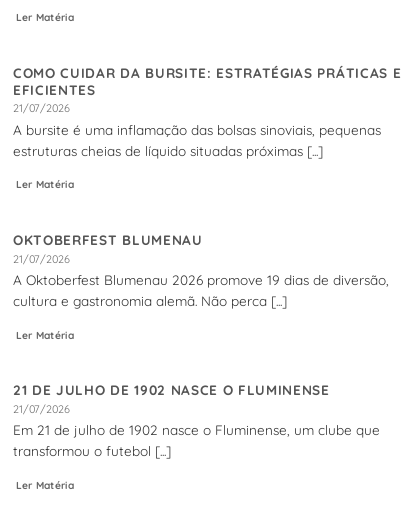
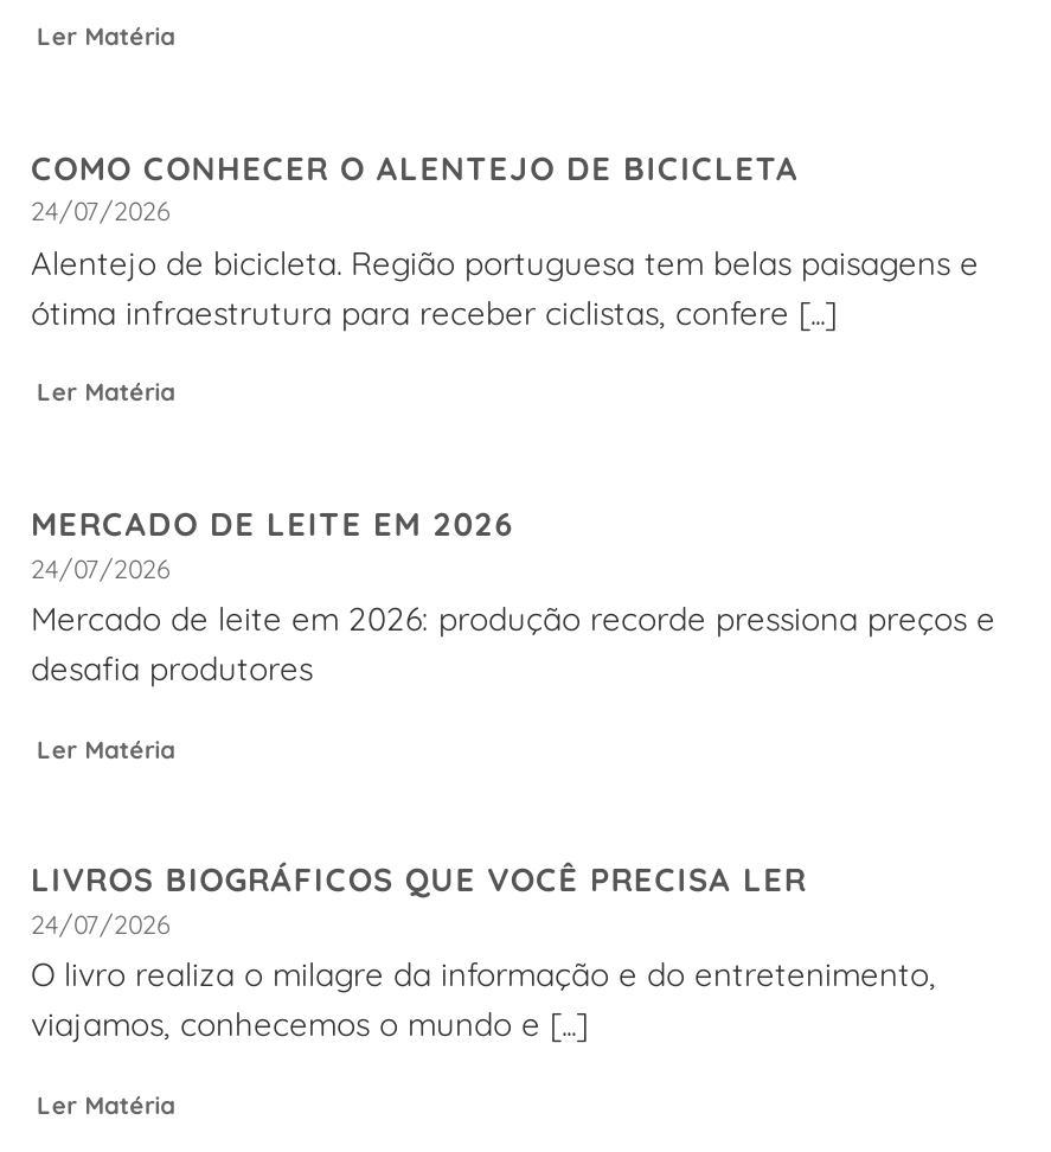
- COMO CUIDAR DA BURSITE: ESTRATÉGIAS PRÁTICAS E
- EFICIENTES
- 21/07/2026
- A bursite é uma inflamação das bolsas sinoviais, pequenas
- estruturas cheias de líquido situadas próximas [...]
+ COMO CONHECER O ALENTEJO DE BICICLETA
+ 24/07/2026
+ Alentejo de bicicleta. Região portuguesa tem belas paisagens e
+ ótima infraestrutura para receber ciclistas, confere [...]

- OKTOBERFEST BLUMENAU
- 21/07/2026
- A Oktoberfest Blumenau 2026 promove 19 dias de diversão,
- cultura e gastronomia alemã. Não perca [...]
+ MERCADO DE LEITE EM 2026
+ 24/07/2026
+ Mercado de leite em 2026: produção recorde pressiona preços e
+ desafia produtores

- 21 DE JULHO DE 1902 NASCE O FLUMINENSE
- 21/07/2026
- Em 21 de julho de 1902 nasce o Fluminense, um clube que
- transformou o futebol [...]
+ LIVROS BIOGRÁFICOS QUE VOCÊ PRECISA LER
+ 24/07/2026
+ O livro realiza o milagre da informação e do entretenimento,
+ viajamos, conhecemos o mundo e [...]
